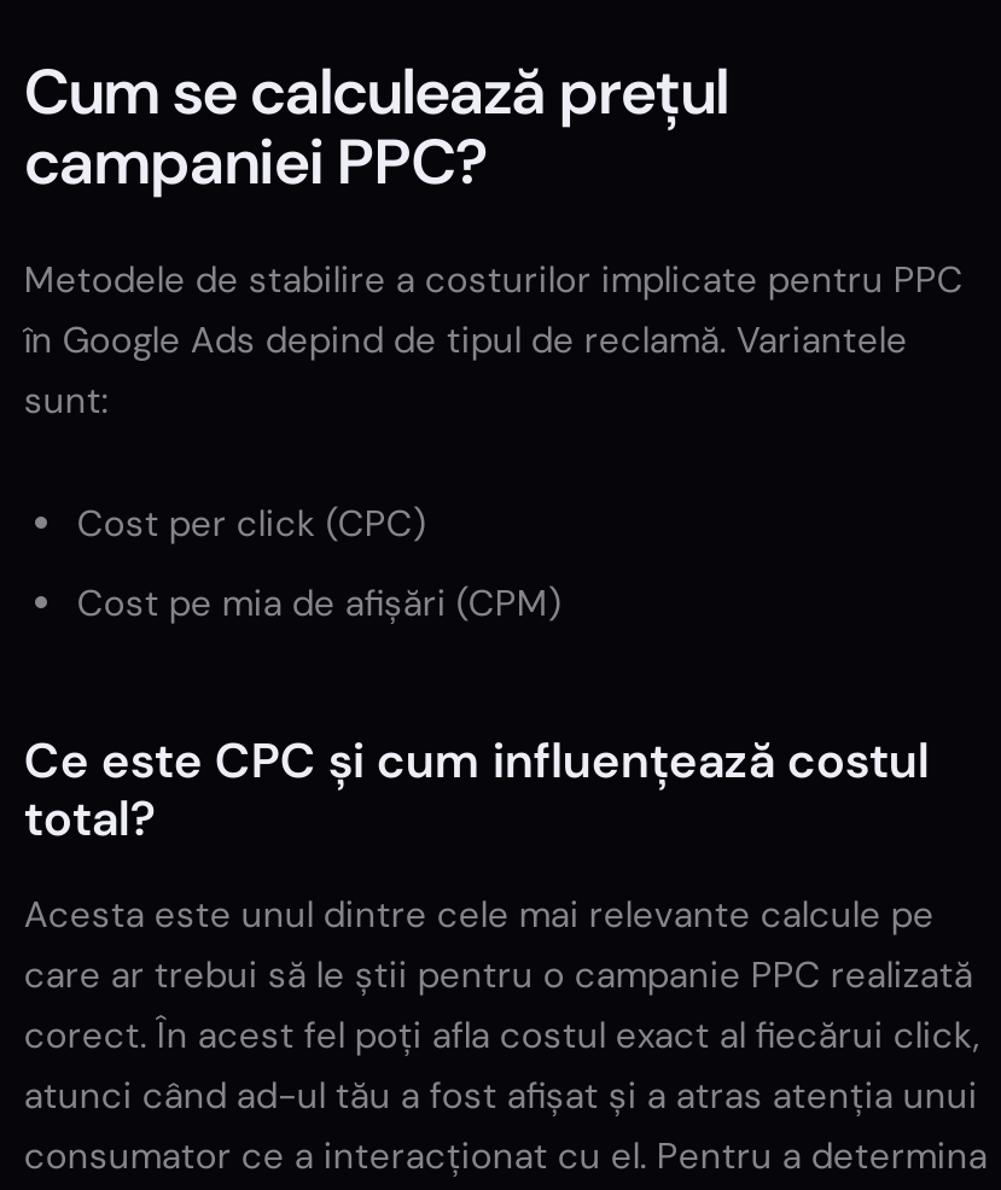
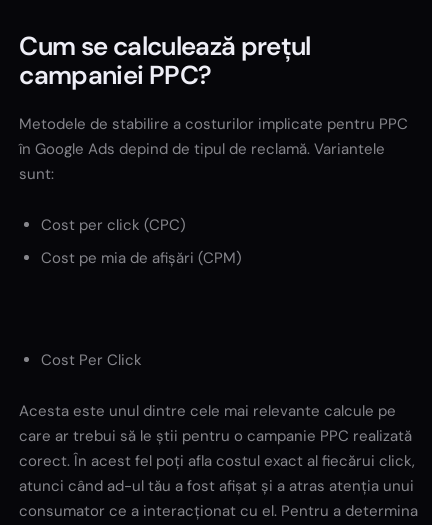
- Ce este CPC și cum influențează costul
- total?
+ Cost Per Click
